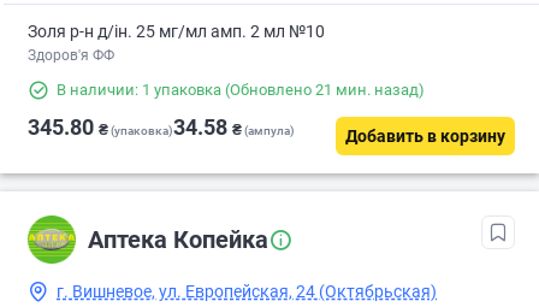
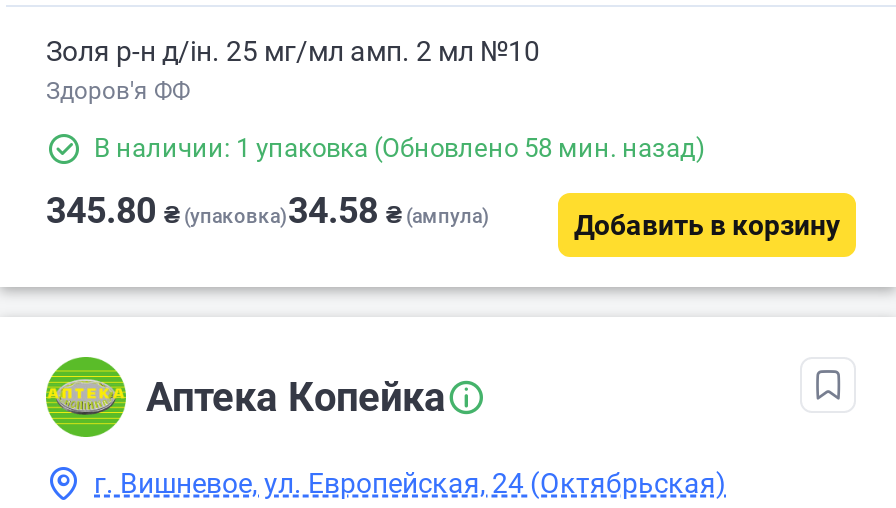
- В наличии: 1 упаковка (Обновлено 21 мин. назад)
+ В наличии: 1 упаковка (Обновлено 58 мин. назад)
